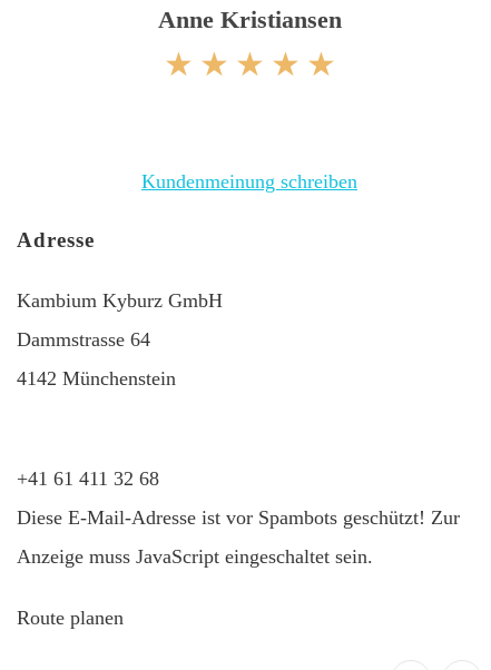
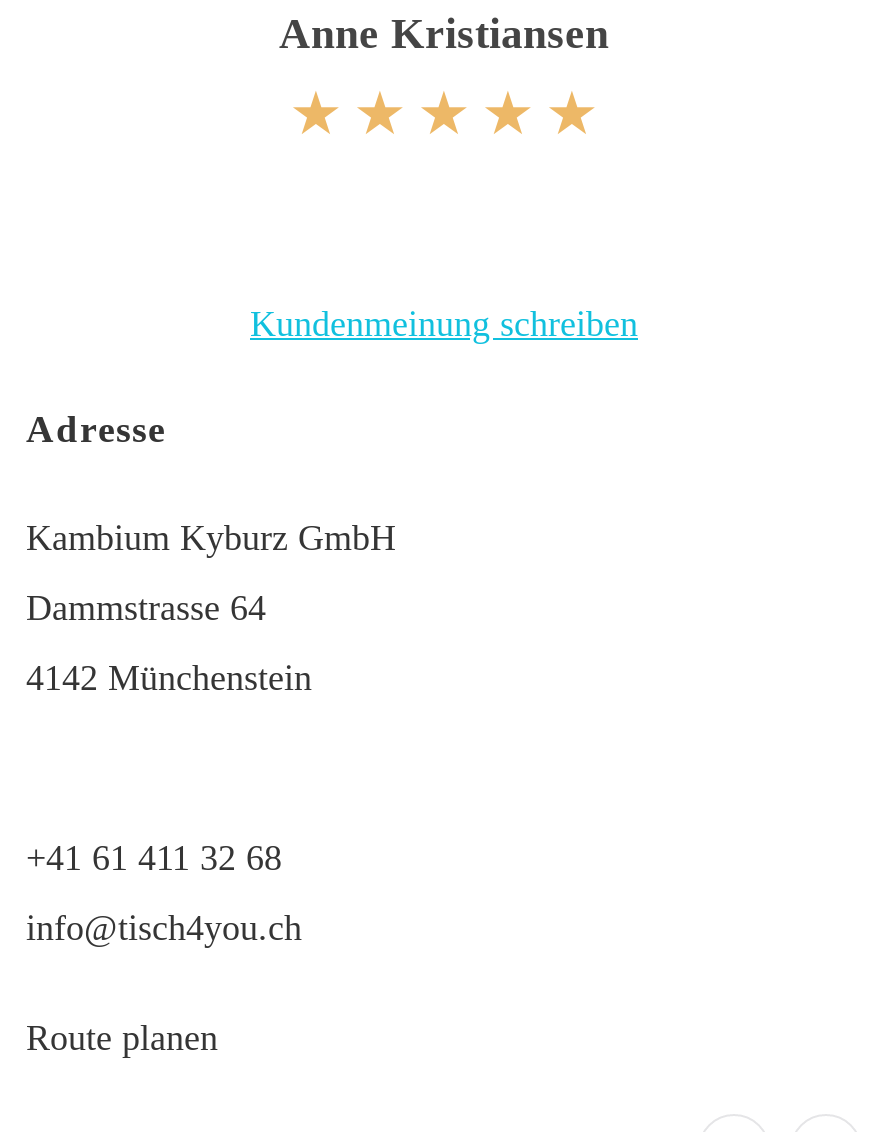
- Diese E-Mail-Adresse ist vor Spambots geschützt! Zur
- Anzeige muss JavaScript eingeschaltet sein.
+ info@tisch4you.ch
